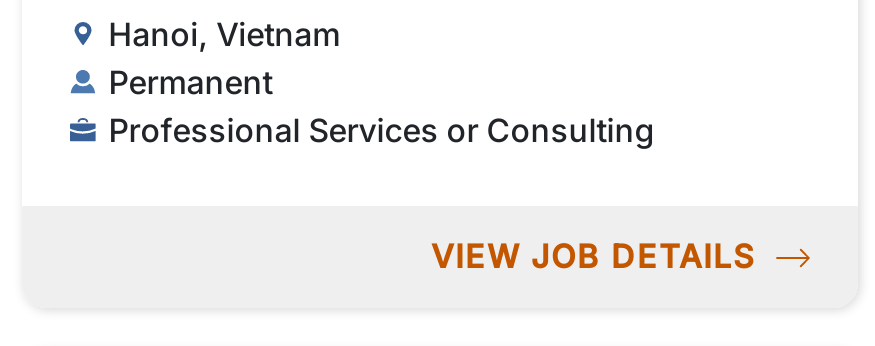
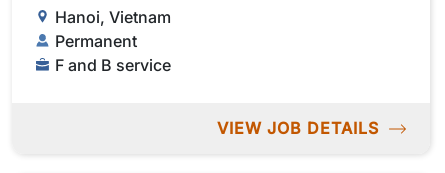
- Professional Services or Consulting
+ F and B service
